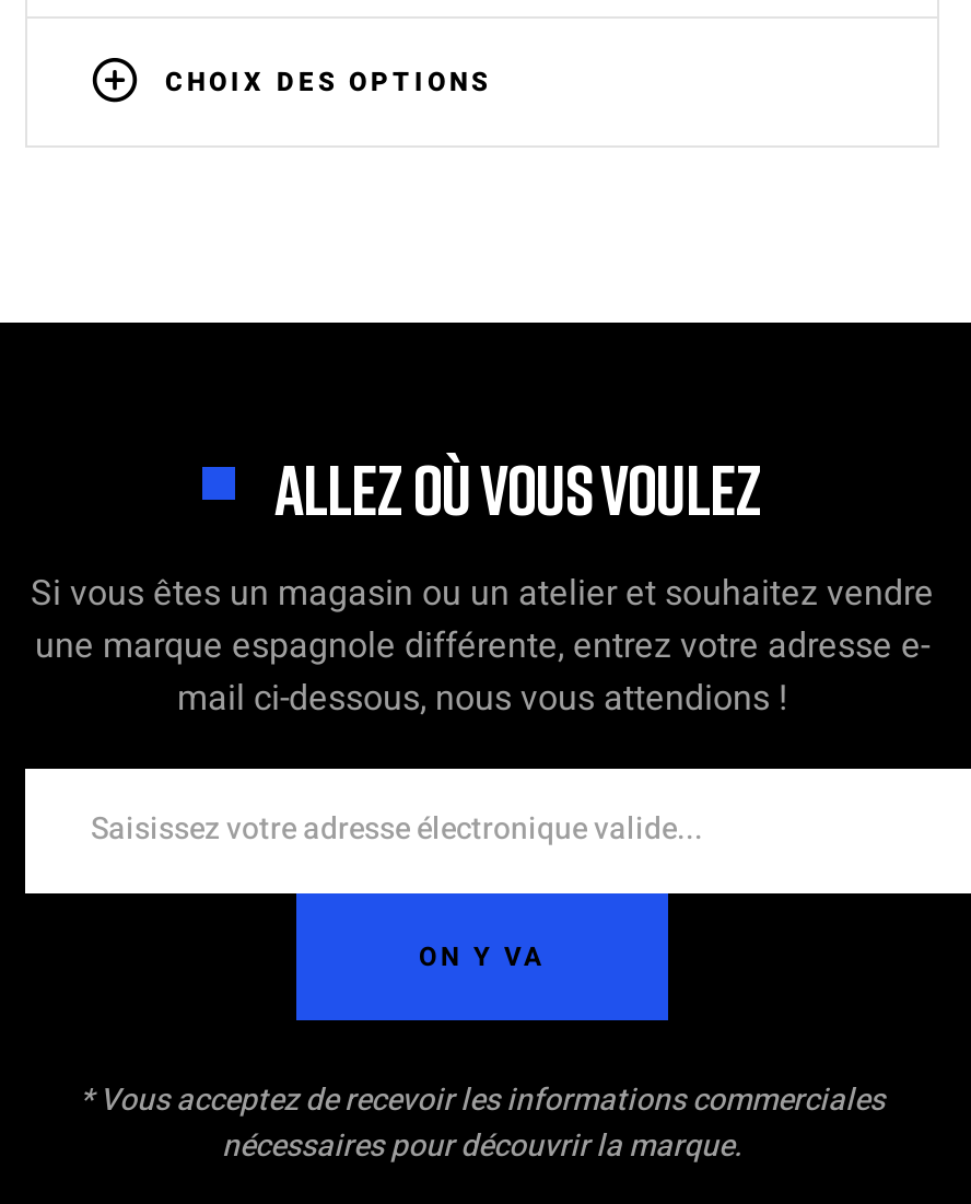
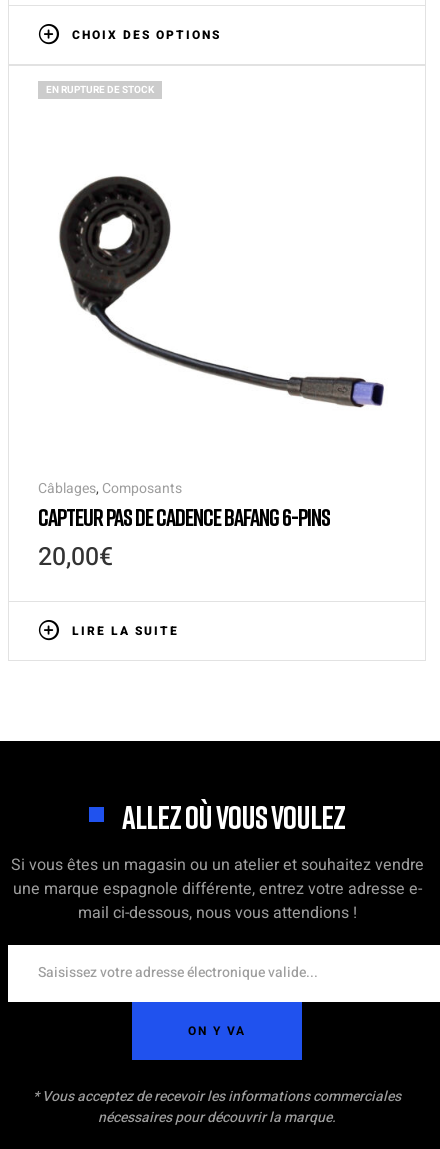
+ Câblages, Composants
+ CAPTEUR PAS DE CADENCE BAFANG 6-PINS
+ 20,00€
+ LIRE LA SUITE

+ EN RUPTURE DE STOCK

+ [image]
